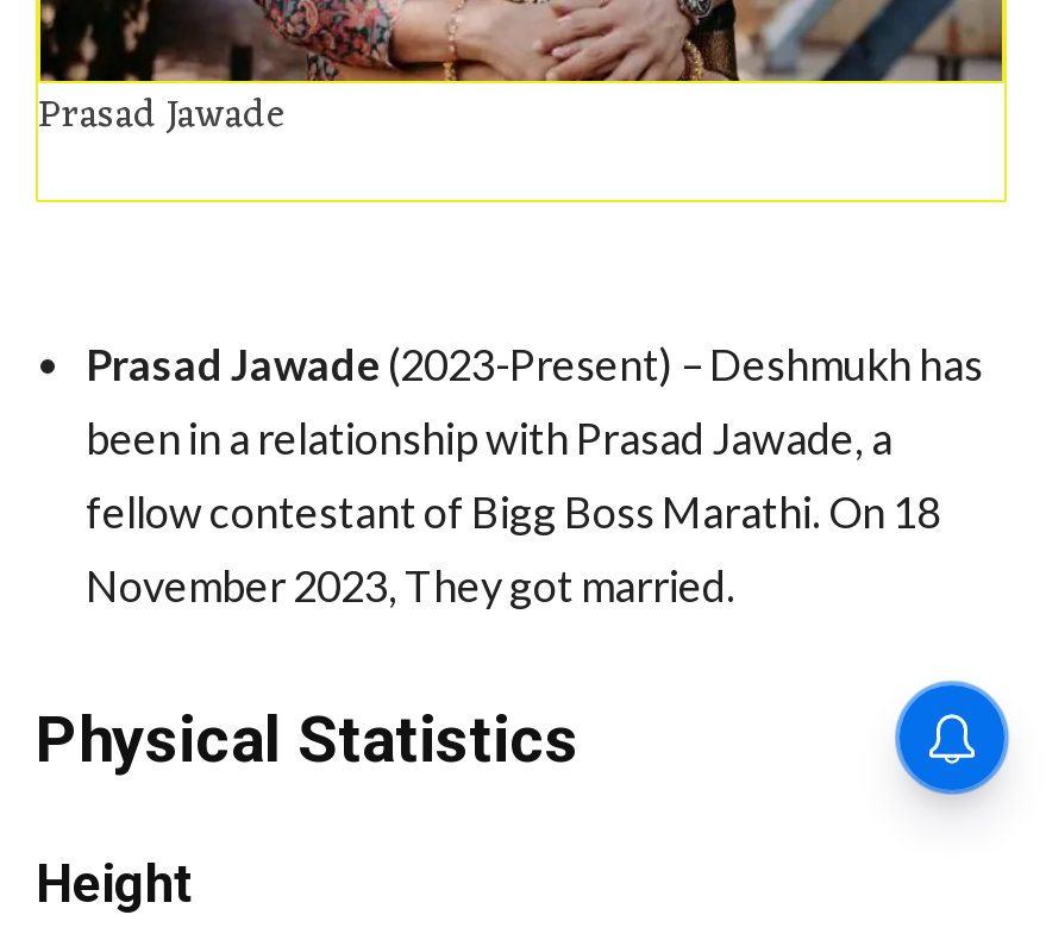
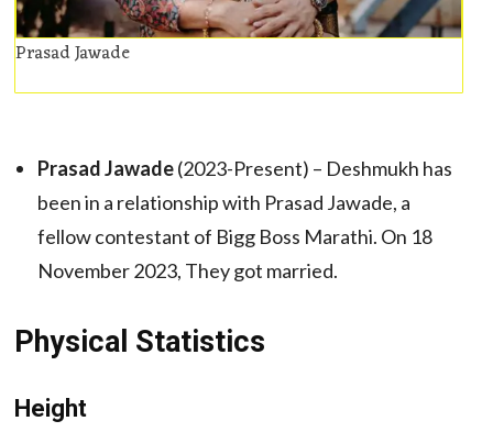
- [image]
